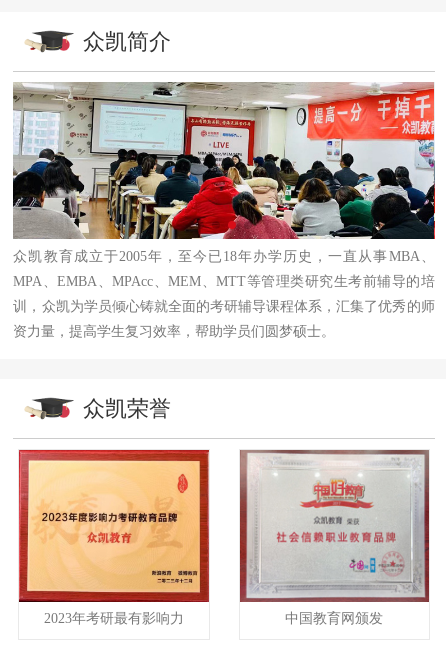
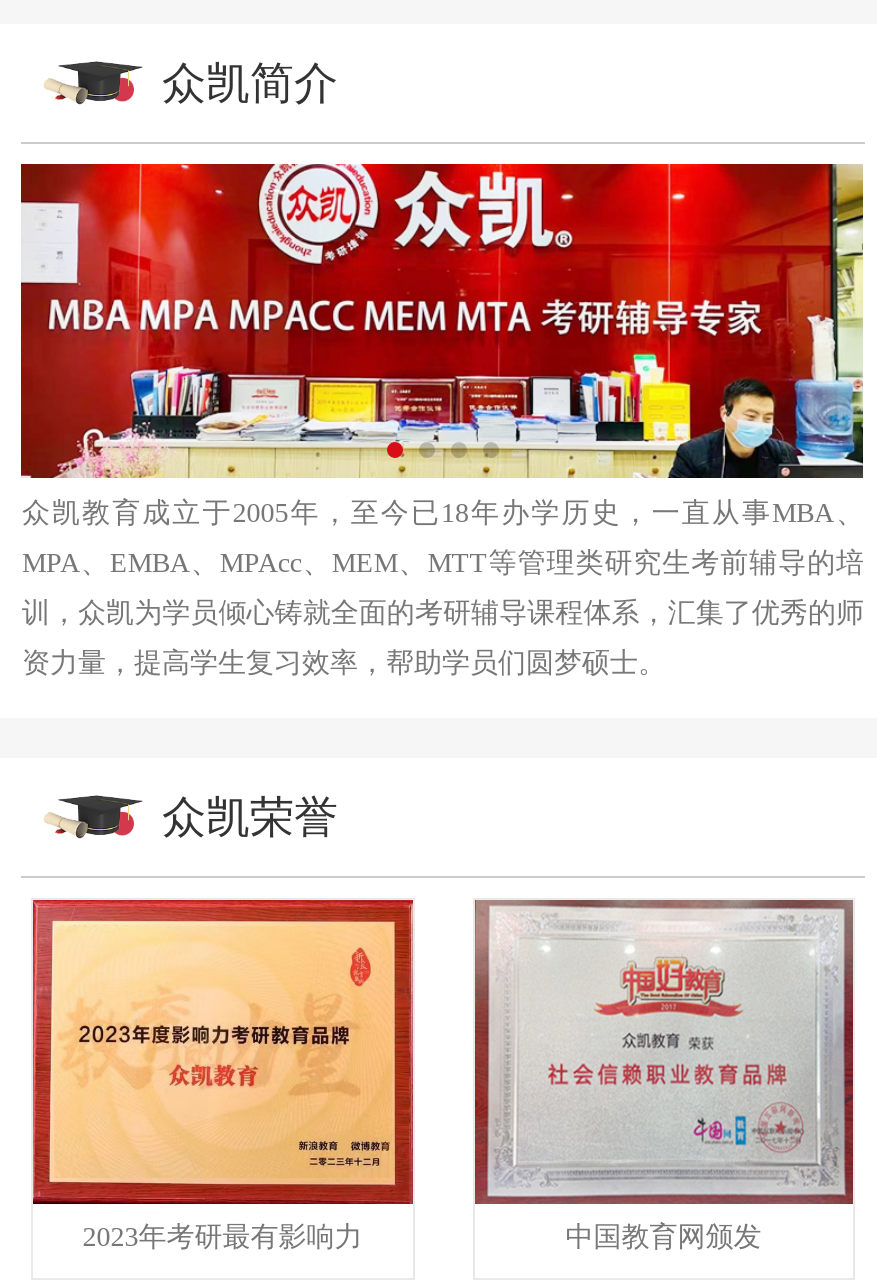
- [image]
+ [image]
